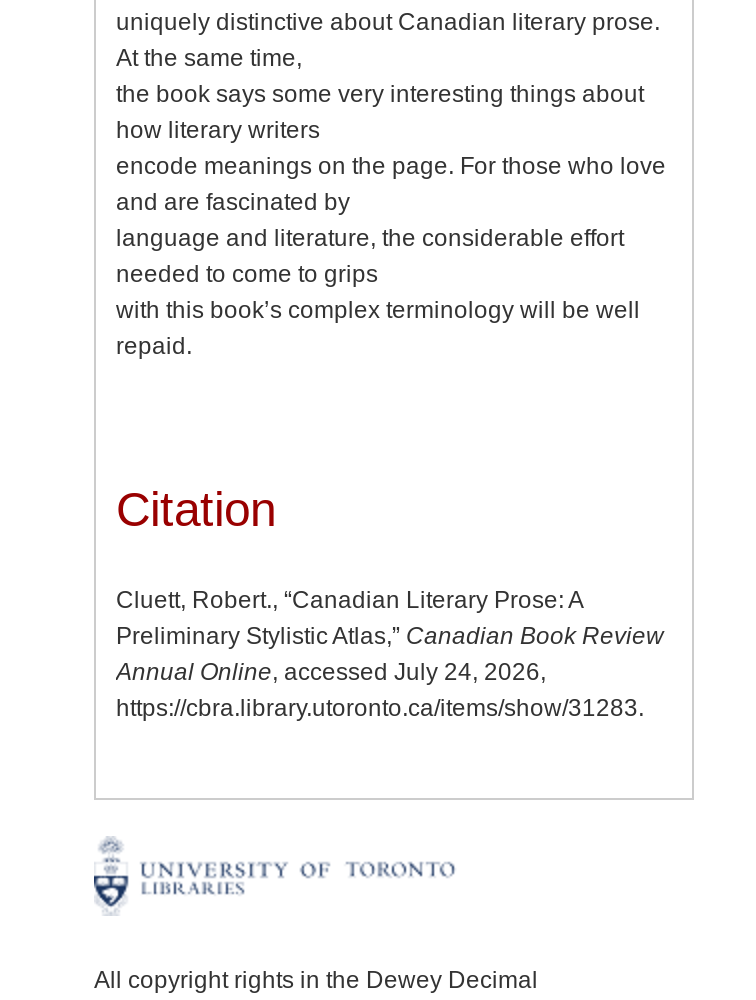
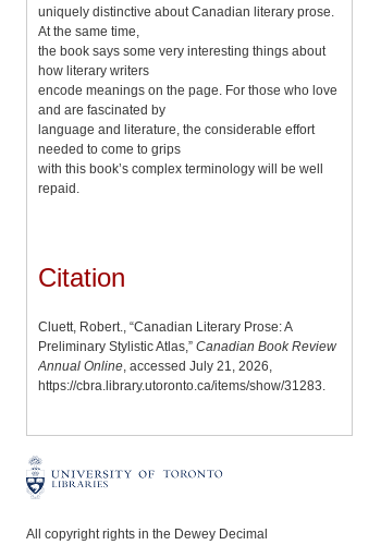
- Annual Online, accessed July 24, 2026,
+ Annual Online, accessed July 21, 2026,
